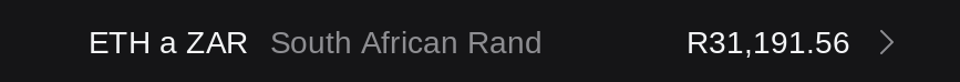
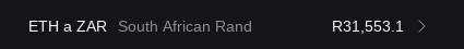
- R31,191.56
+ R31,553.1
